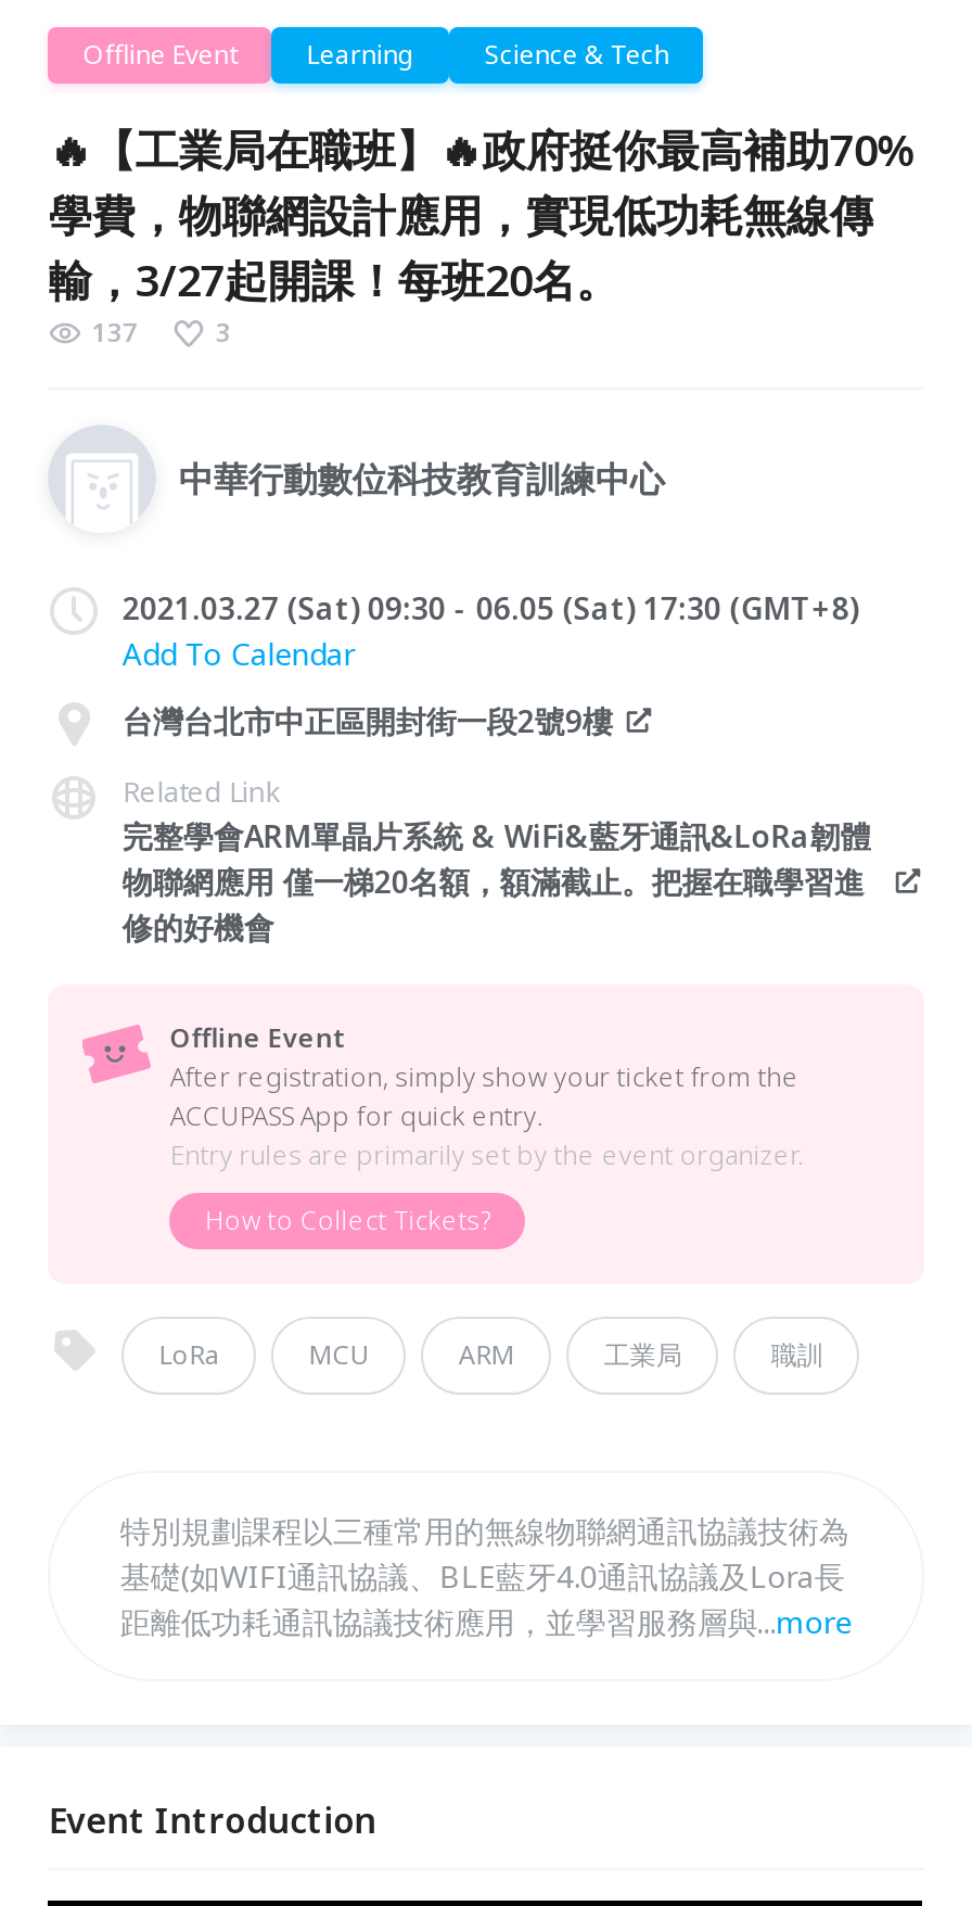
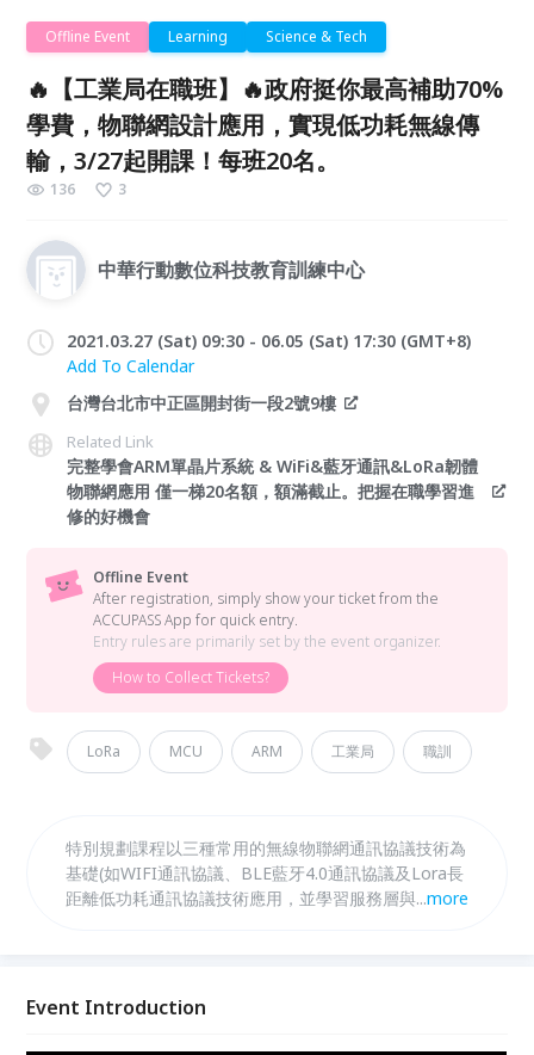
- 137
+ 136
